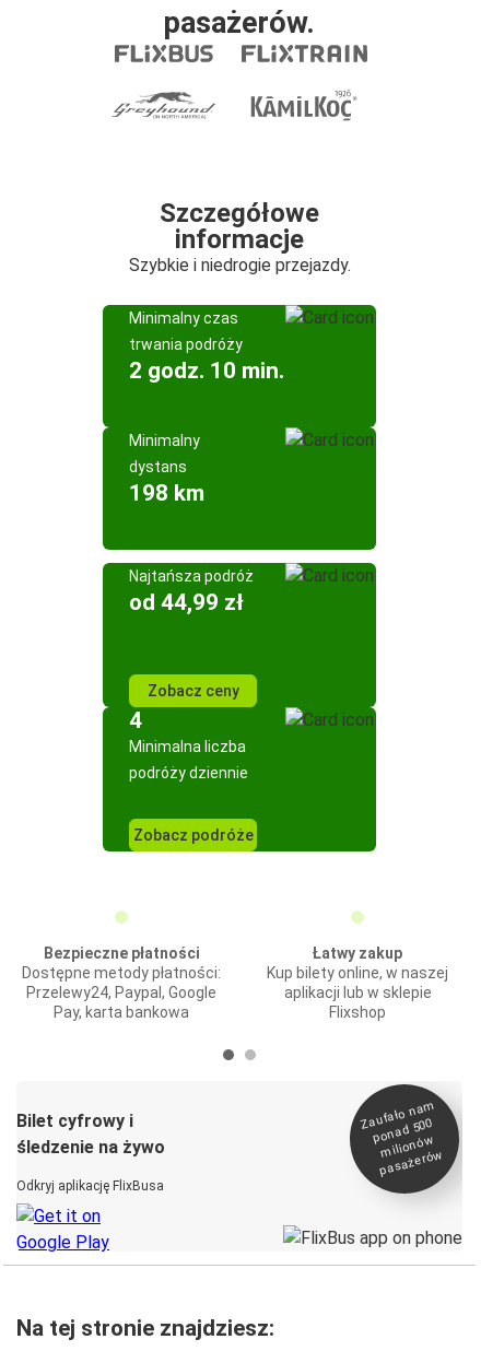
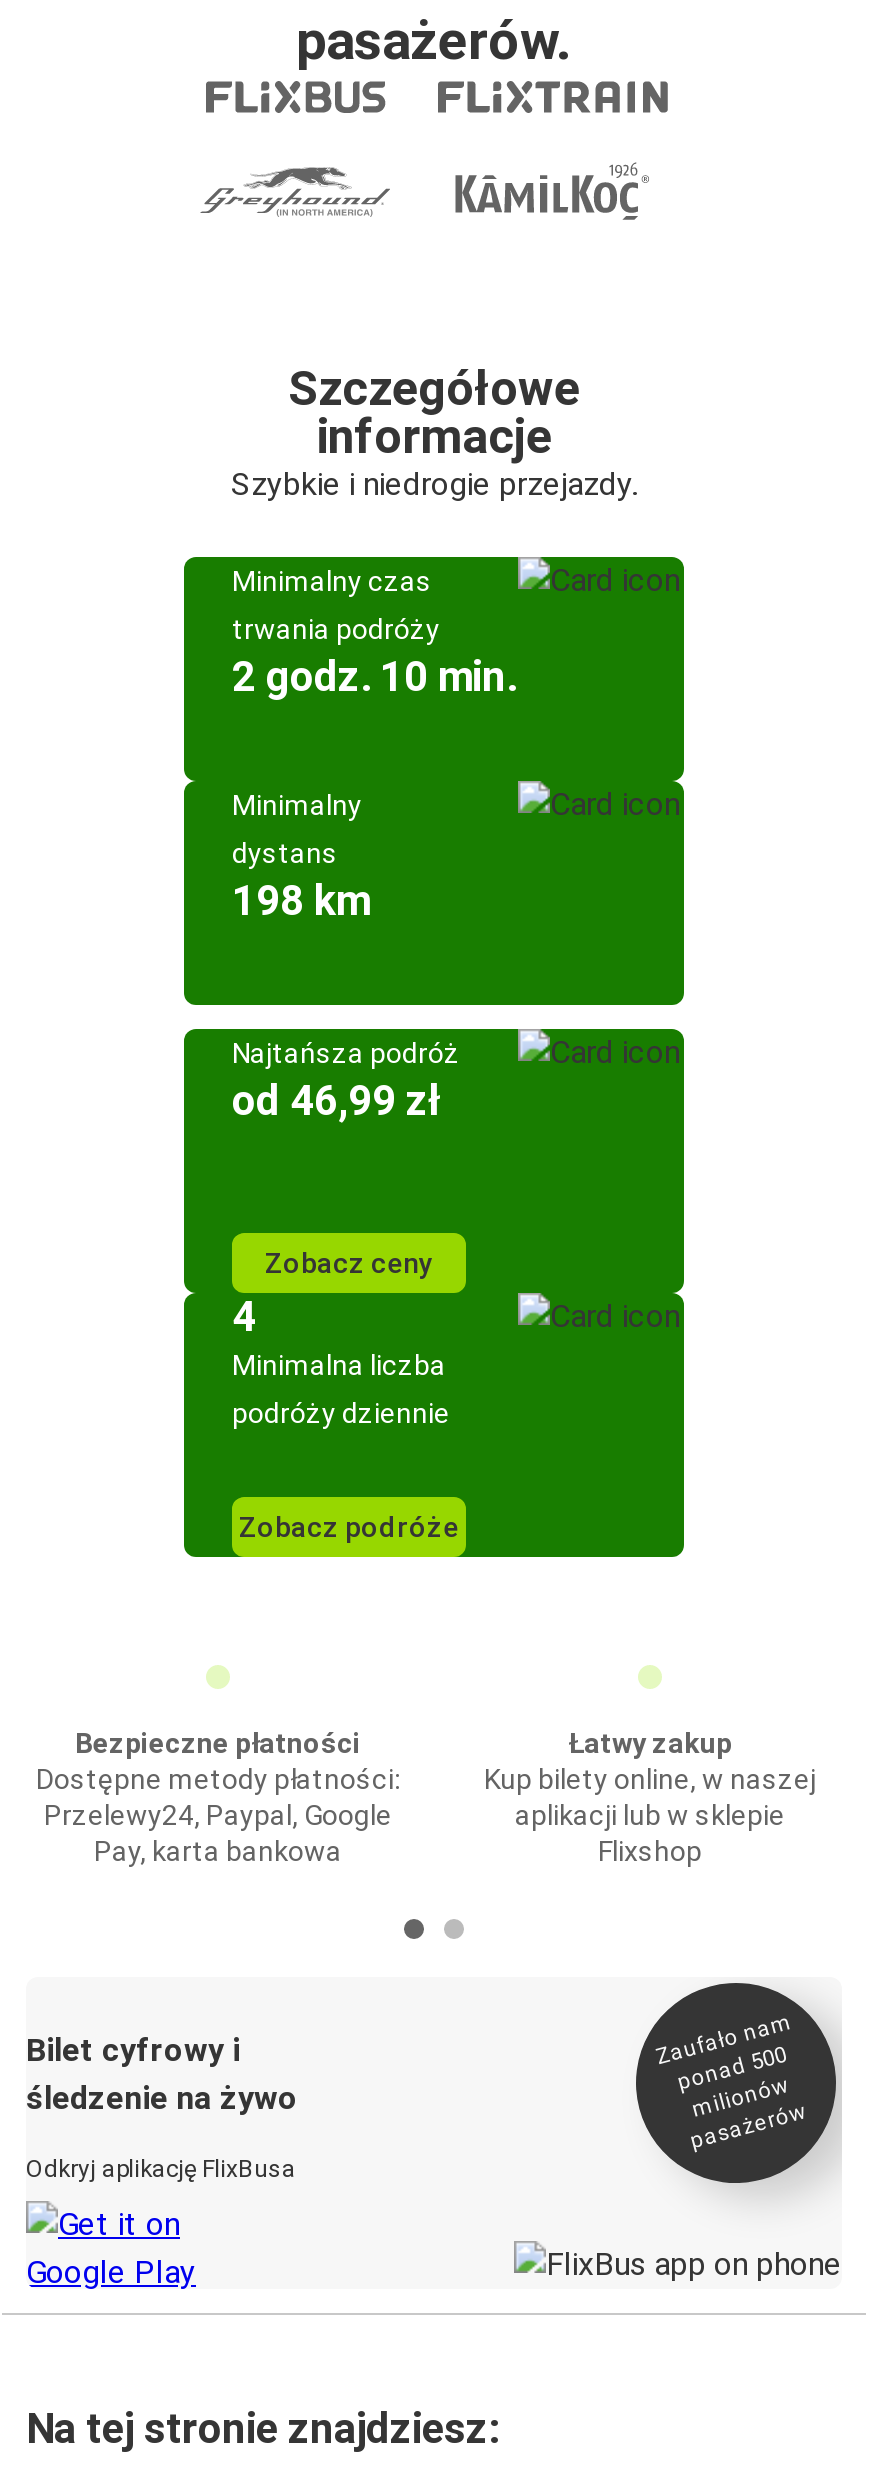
- od 44,99 zł
+ od 46,99 zł
